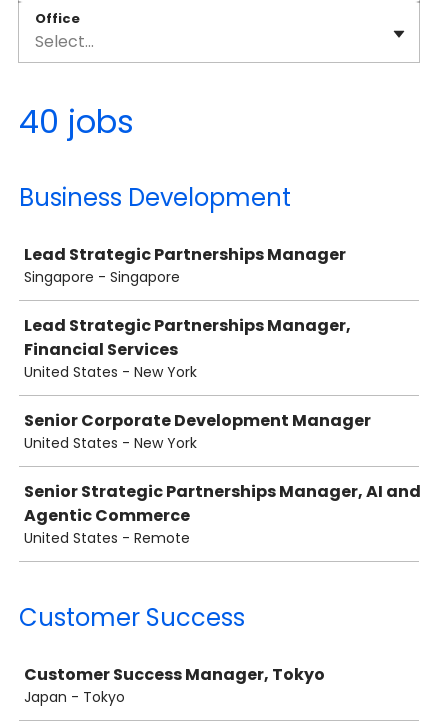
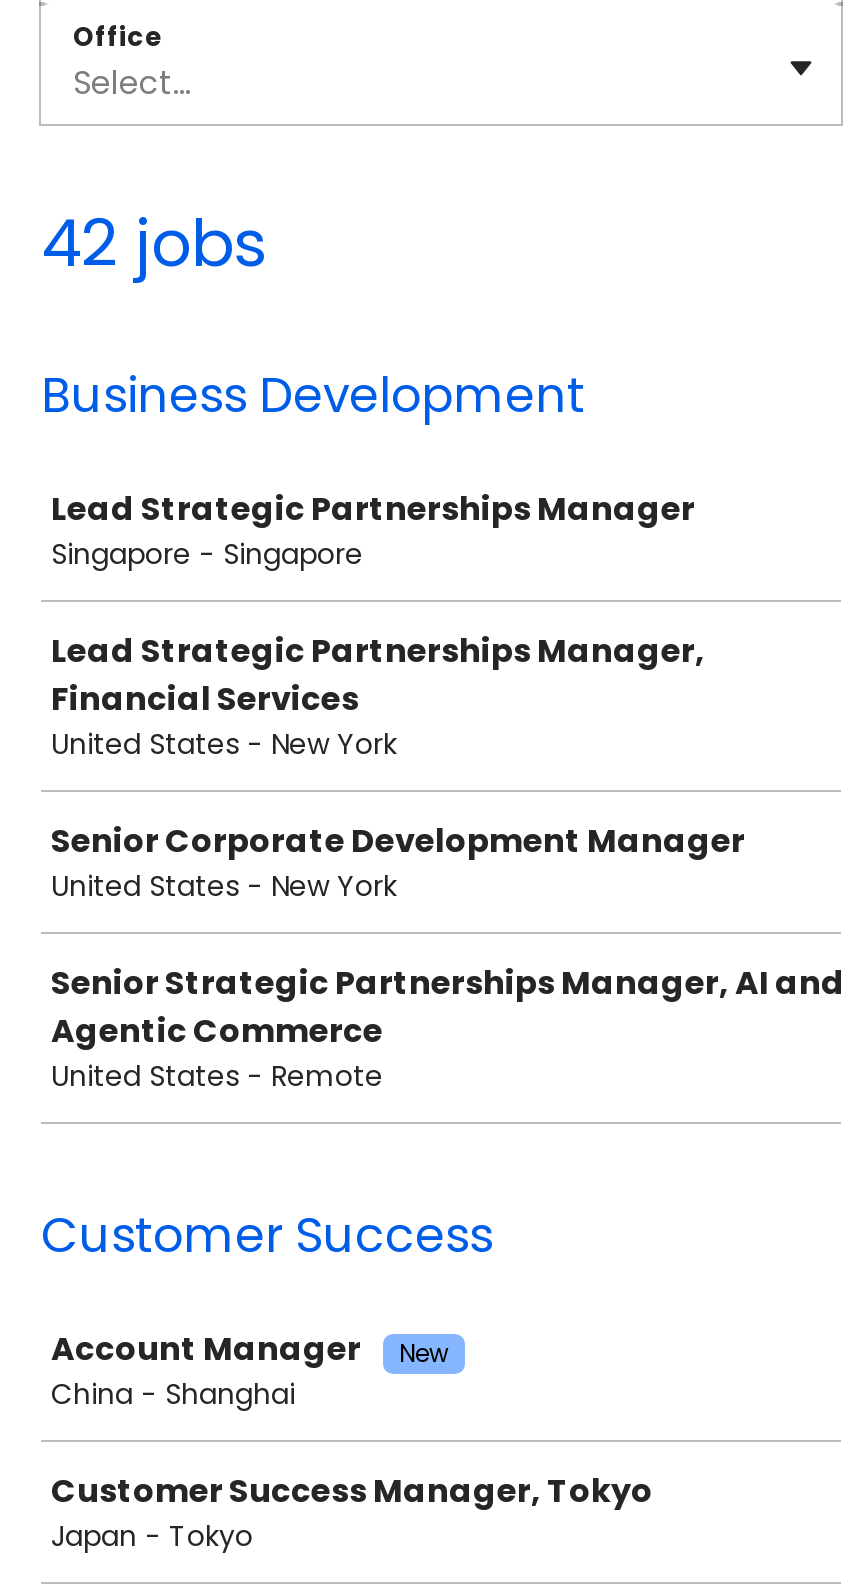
- 40 jobs
+ 42 jobs

+ Account Manager
+ New
+ China - Shanghai
